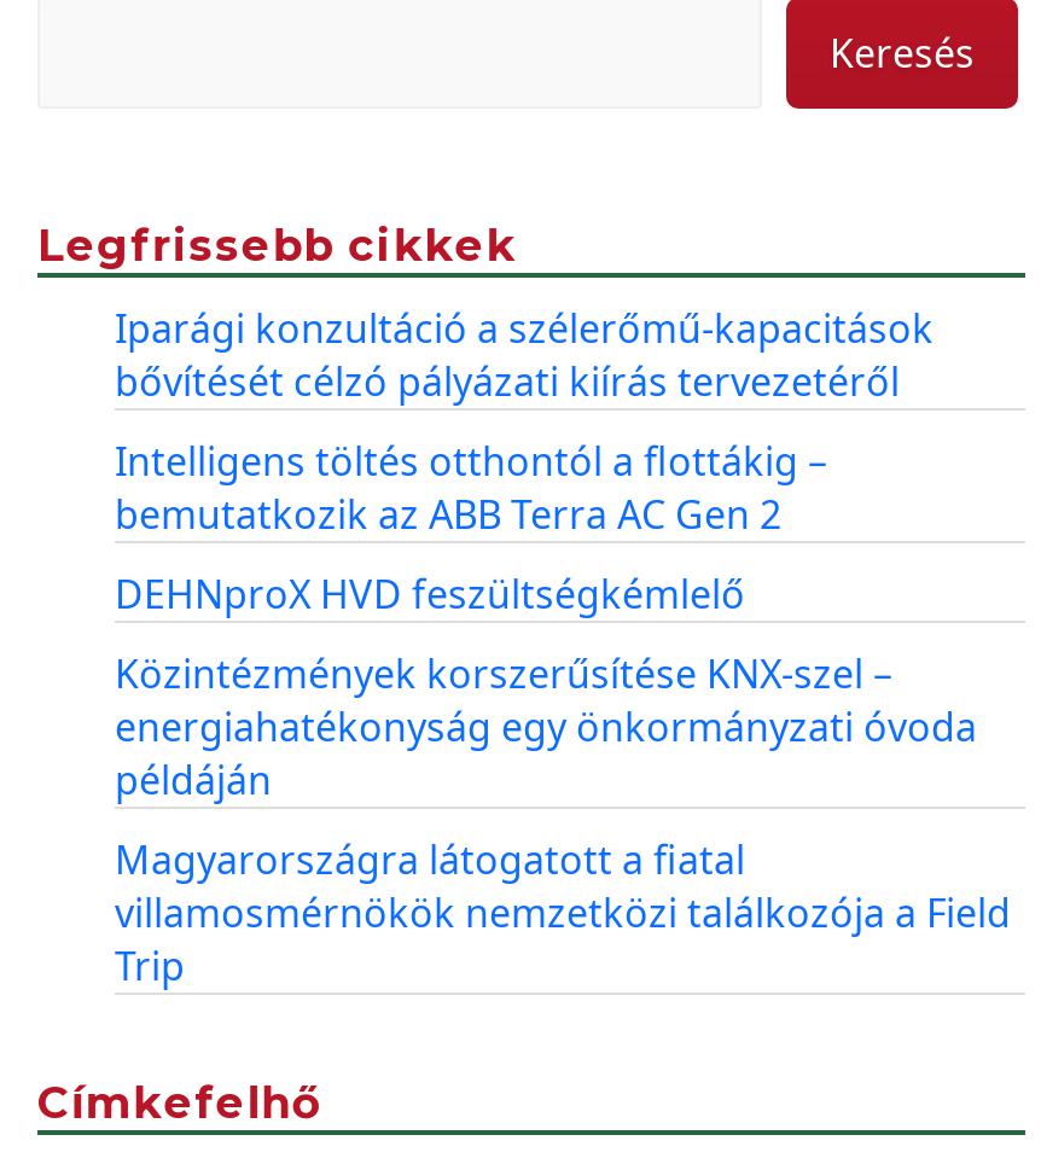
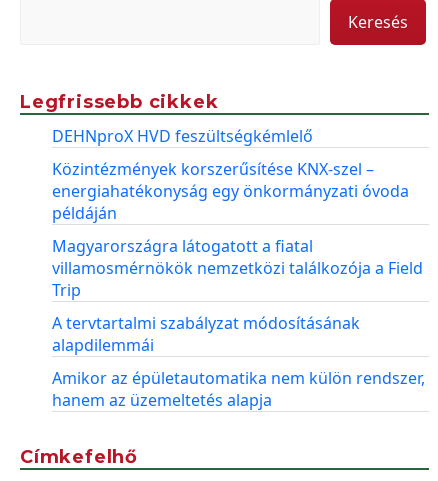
- Iparági konzultáció a szélerőmű-kapacitások
- bővítését célzó pályázati kiírás tervezetéről
- Intelligens töltés otthontól a flottákig –
- bemutatkozik az ABB Terra AC Gen 2

moved up: DEHNproX HVD feszültségkémlelő | Közintézmények korszerűsítése KNX-szel – | energiahatékonyság egy önkormányzati óvoda | példáján | Magyarországra látogatott a fiatal | villamosmérnökök nemzetközi találkozója a Field | Trip

+ A tervtartalmi szabályzat módosításának
+ alapdilemmái
+ Amikor az épületautomatika nem külön rendszer,
+ hanem az üzemeltetés alapja
